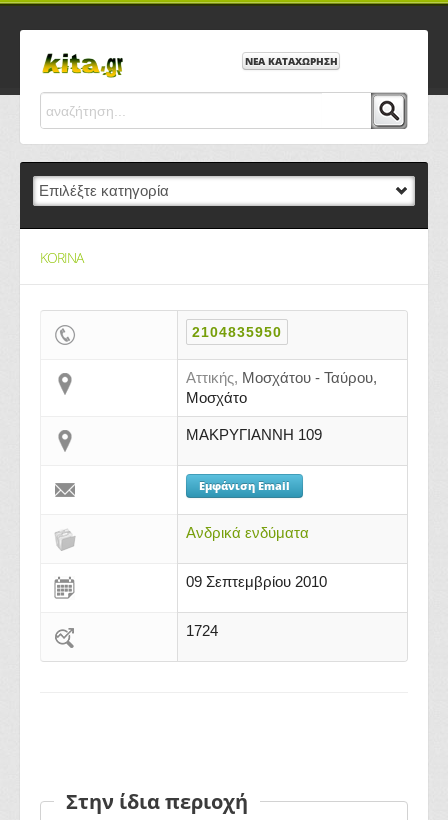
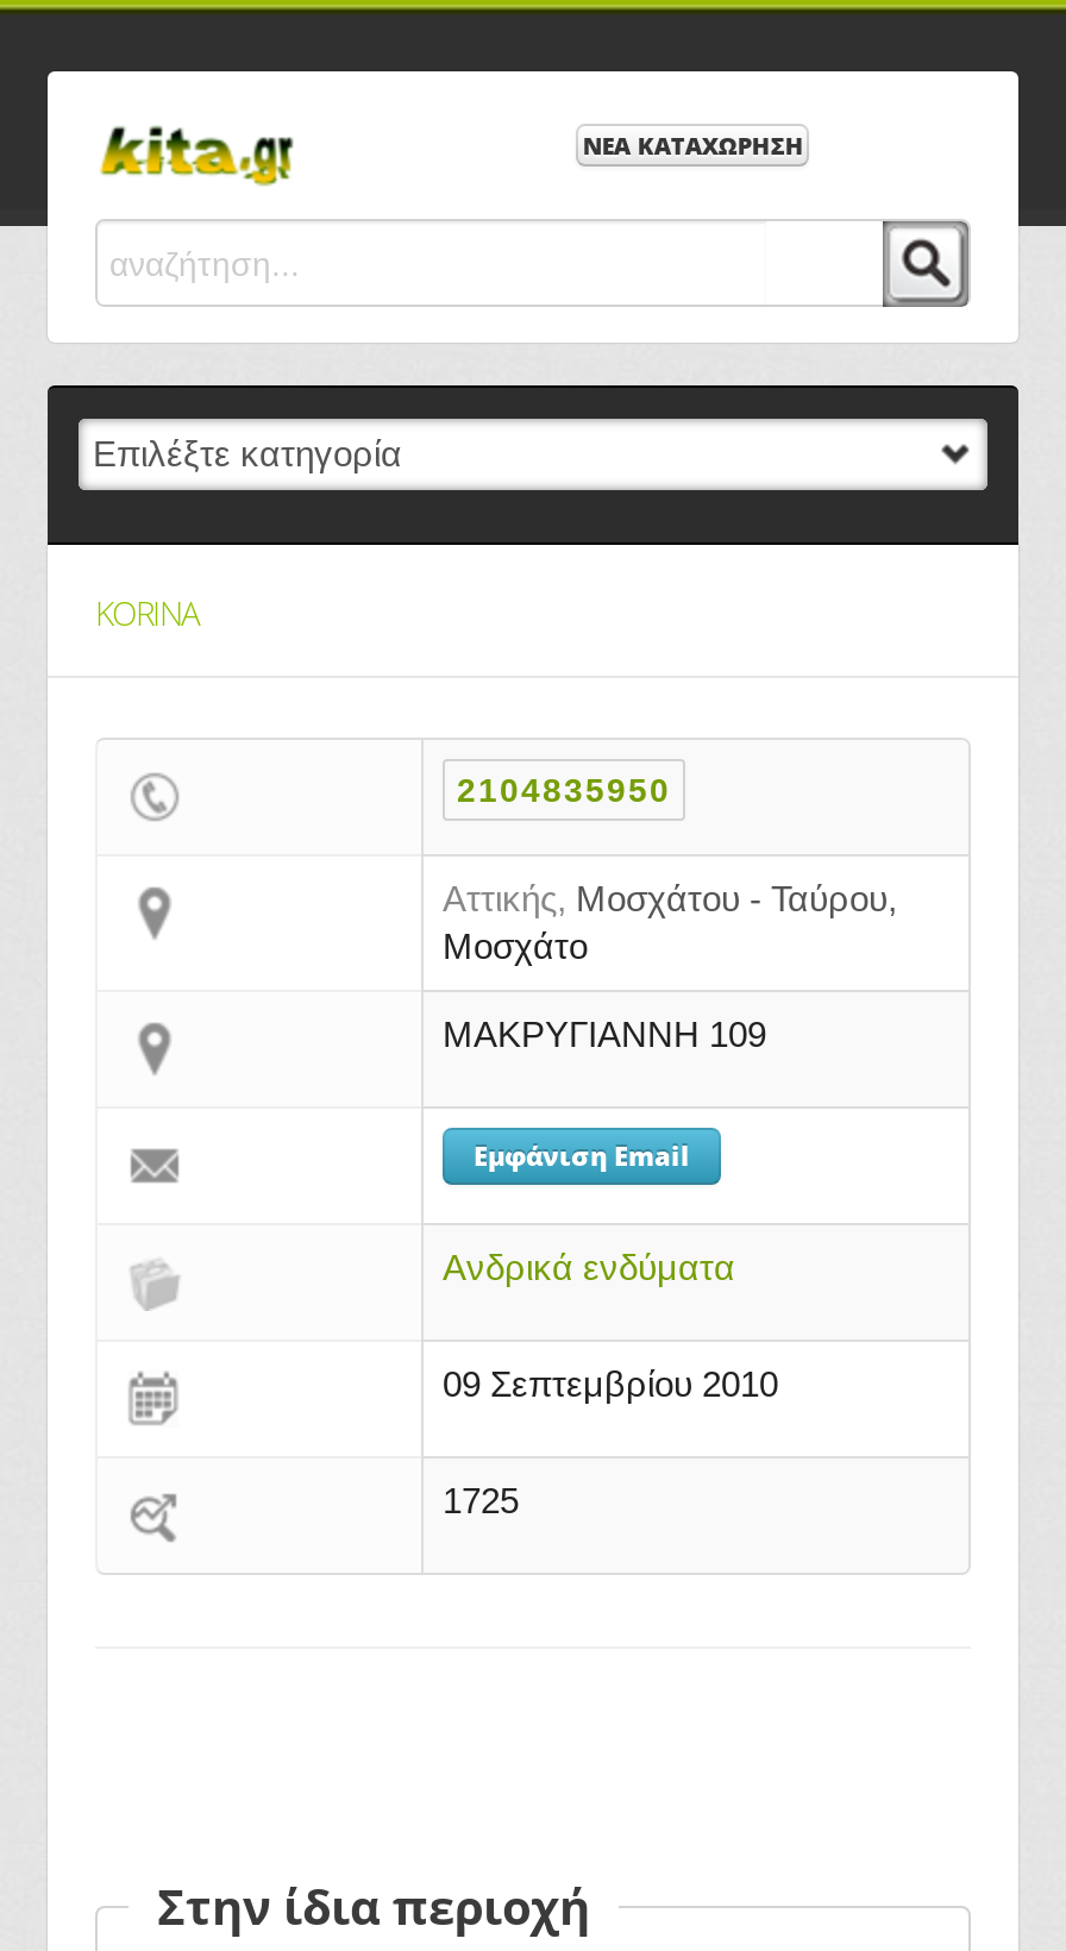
- 1724
+ 1725
